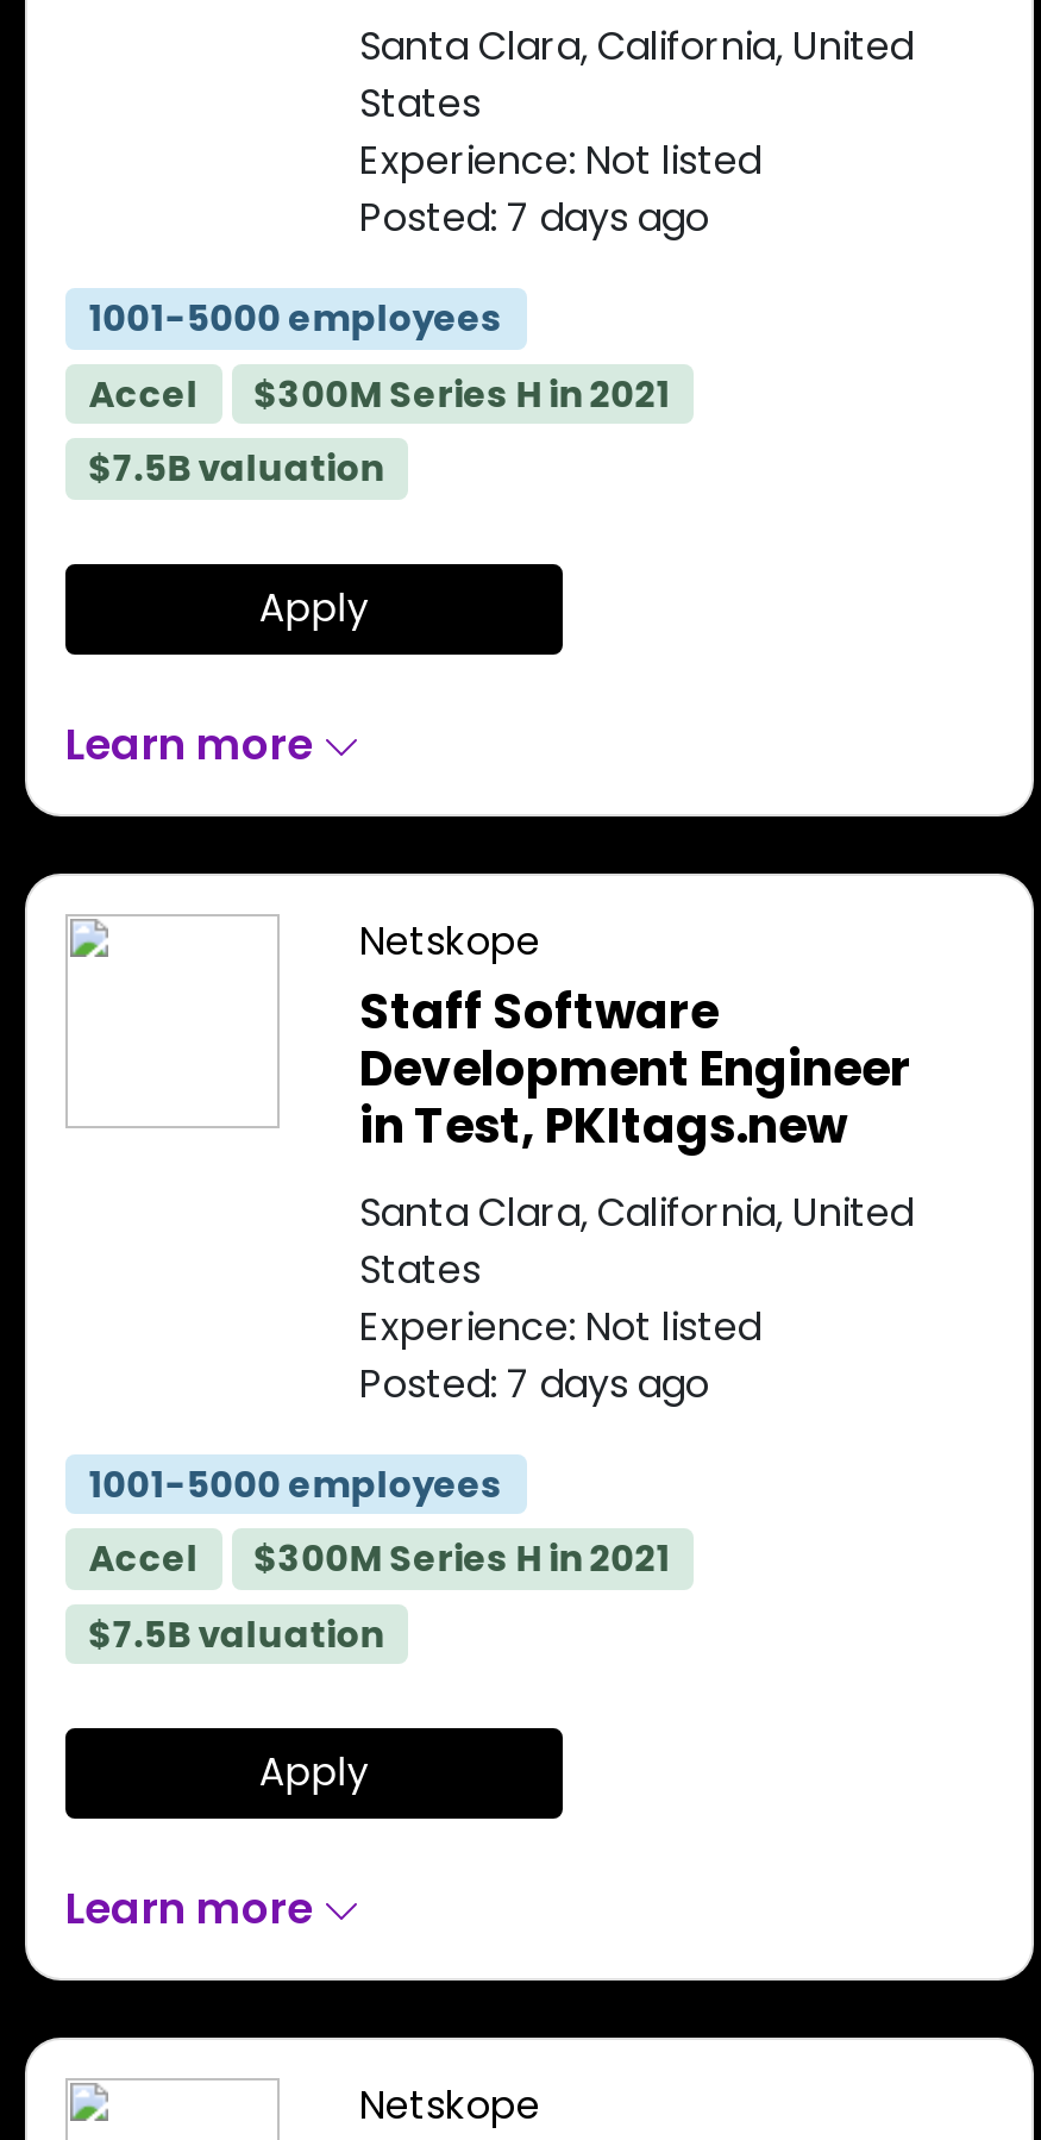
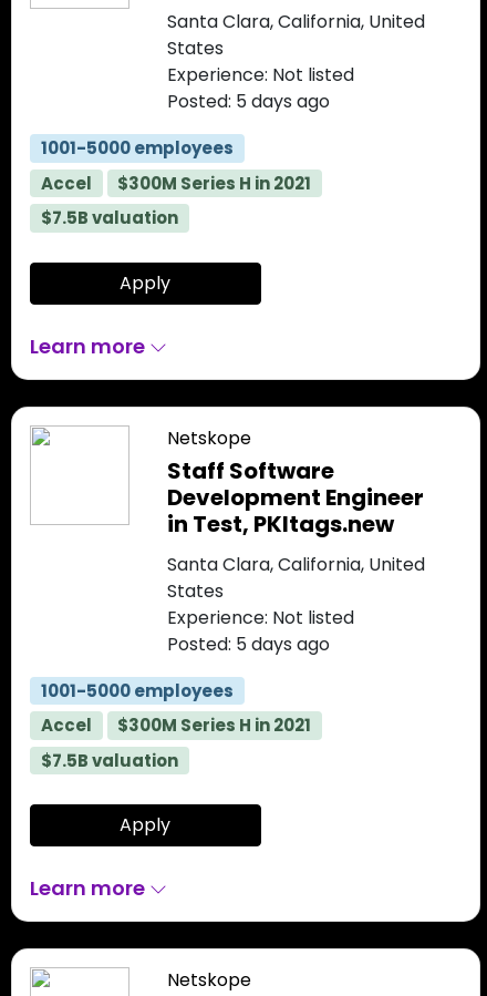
- Posted: 7 days ago
+ Posted: 5 days ago

- Posted: 7 days ago
+ Posted: 5 days ago
